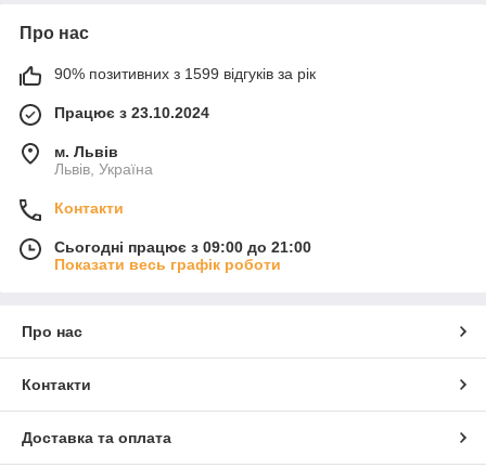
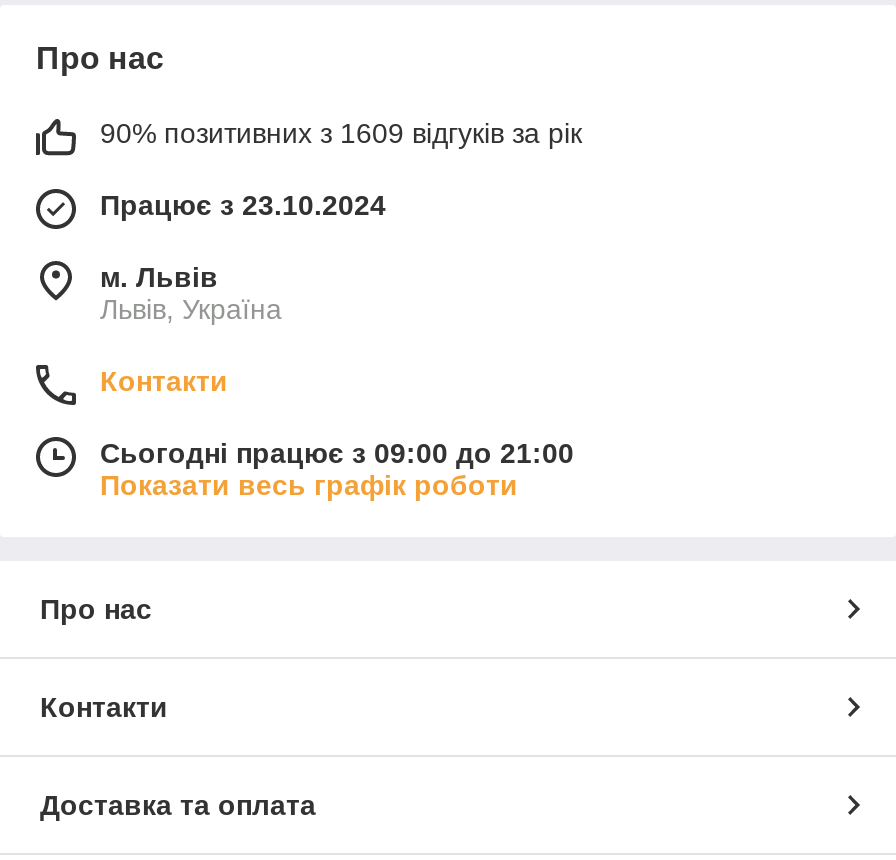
- 90% позитивних з 1599 відгуків за рік
+ 90% позитивних з 1609 відгуків за рік
